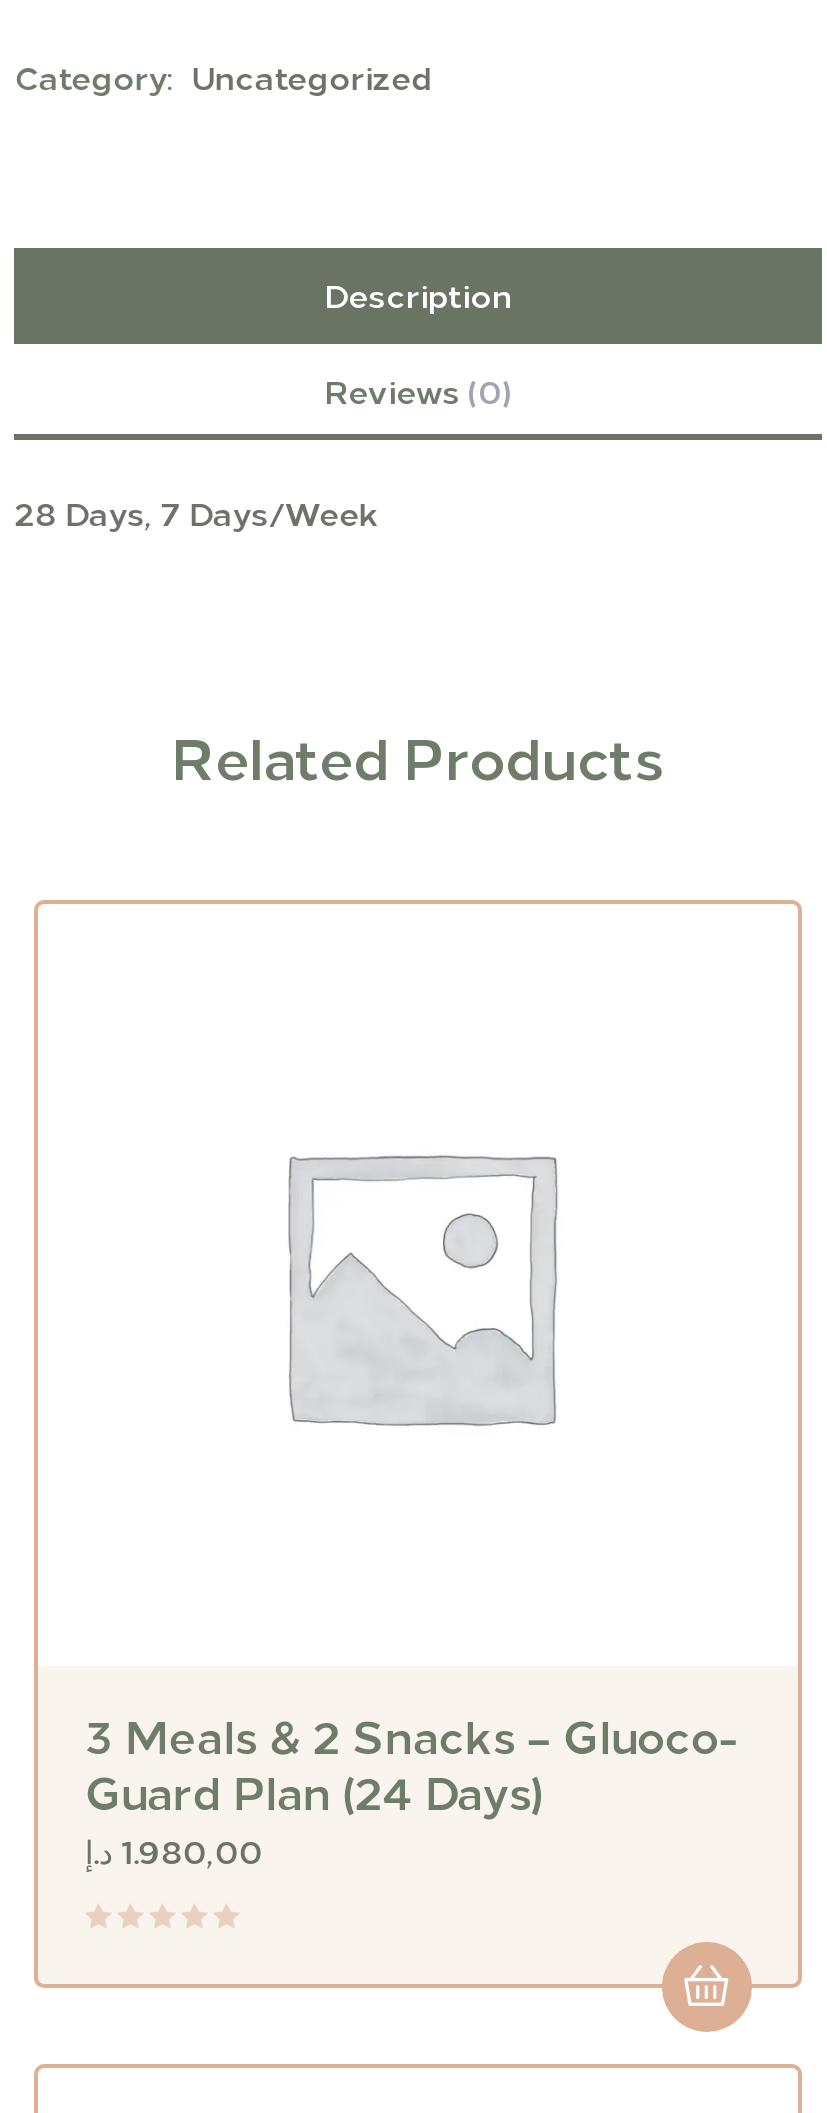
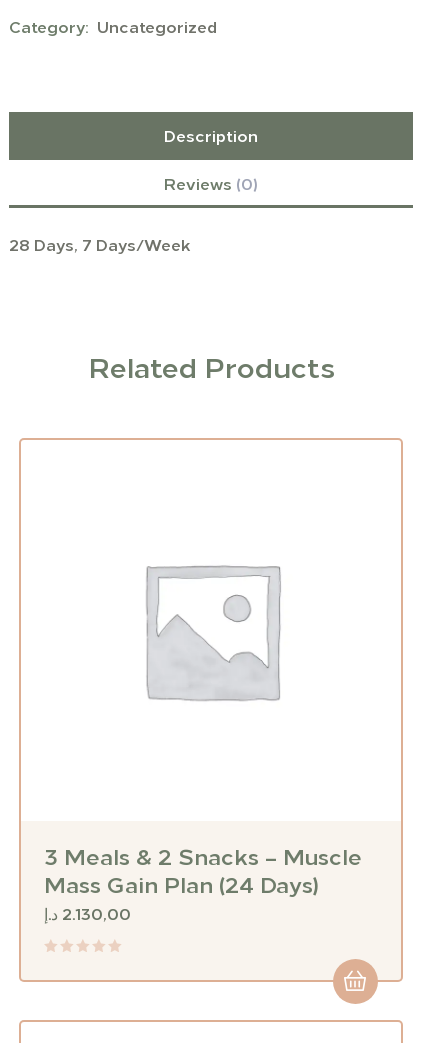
- 3 Meals & 2 Snacks – Gluoco-
- Guard Plan (24 Days)
+ 3 Meals & 2 Snacks – Muscle
+ Mass Gain Plan (24 Days)

- 1.980,00 د.إ
+ 2.130,00 د.إ
